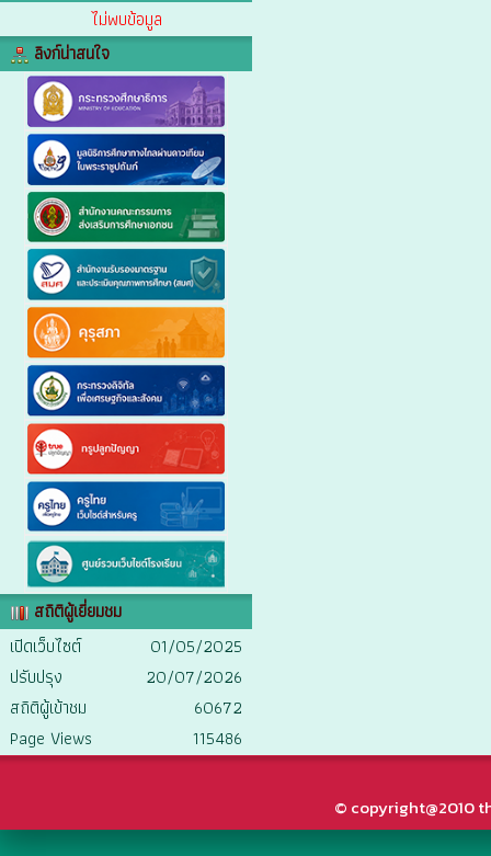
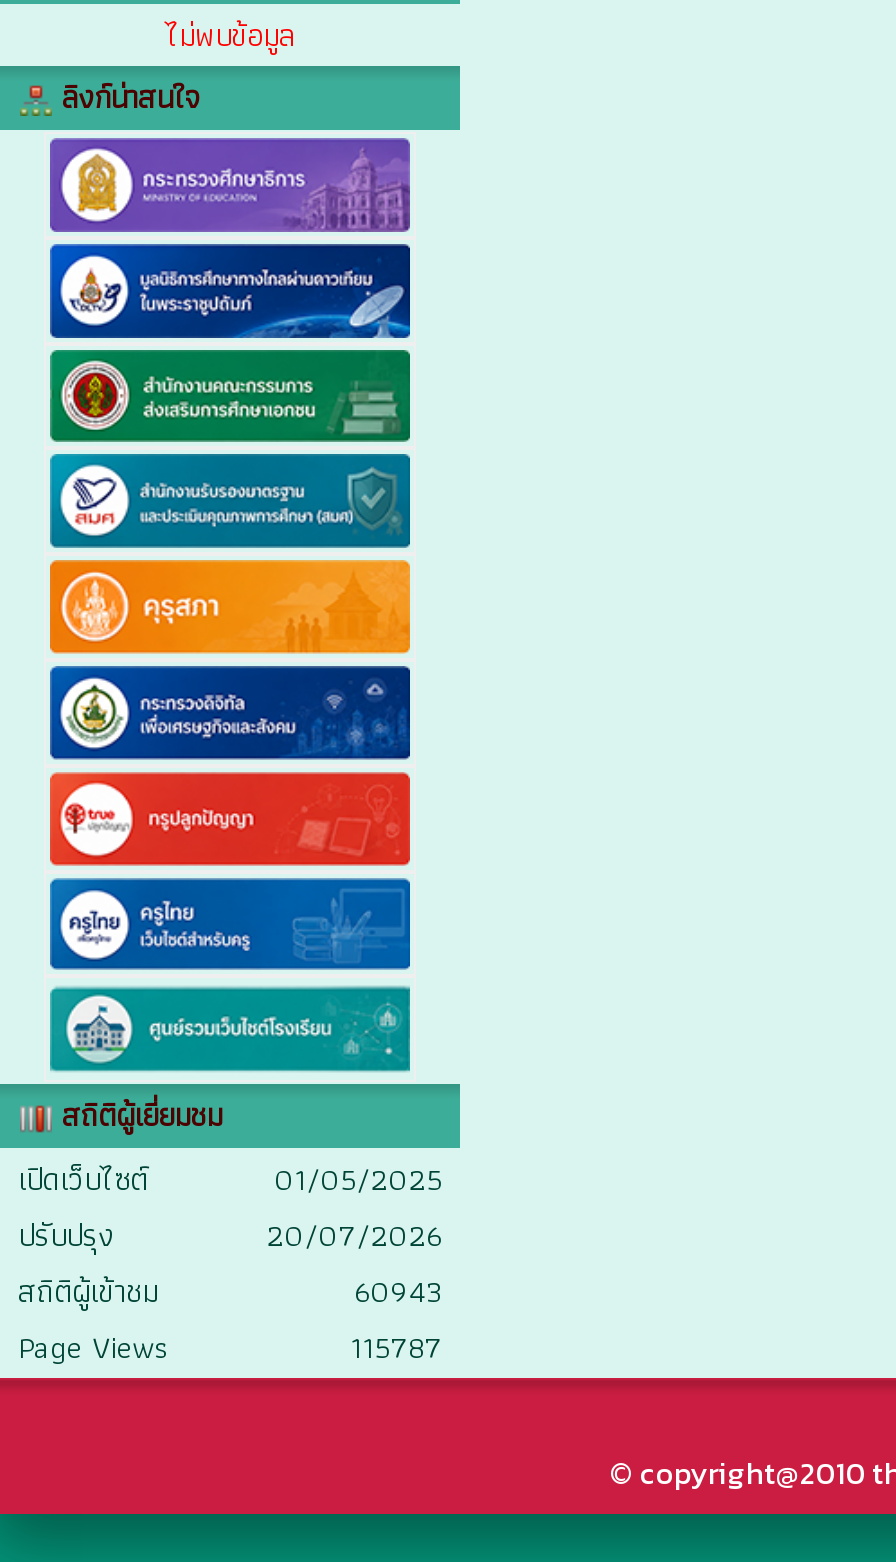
- 60672
+ 60943

- 115486
+ 115787
